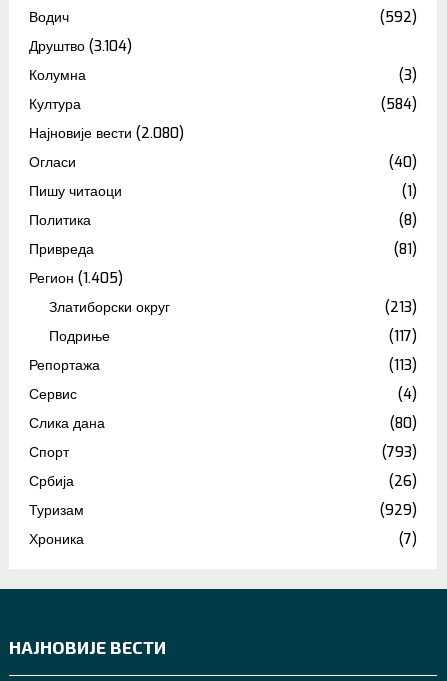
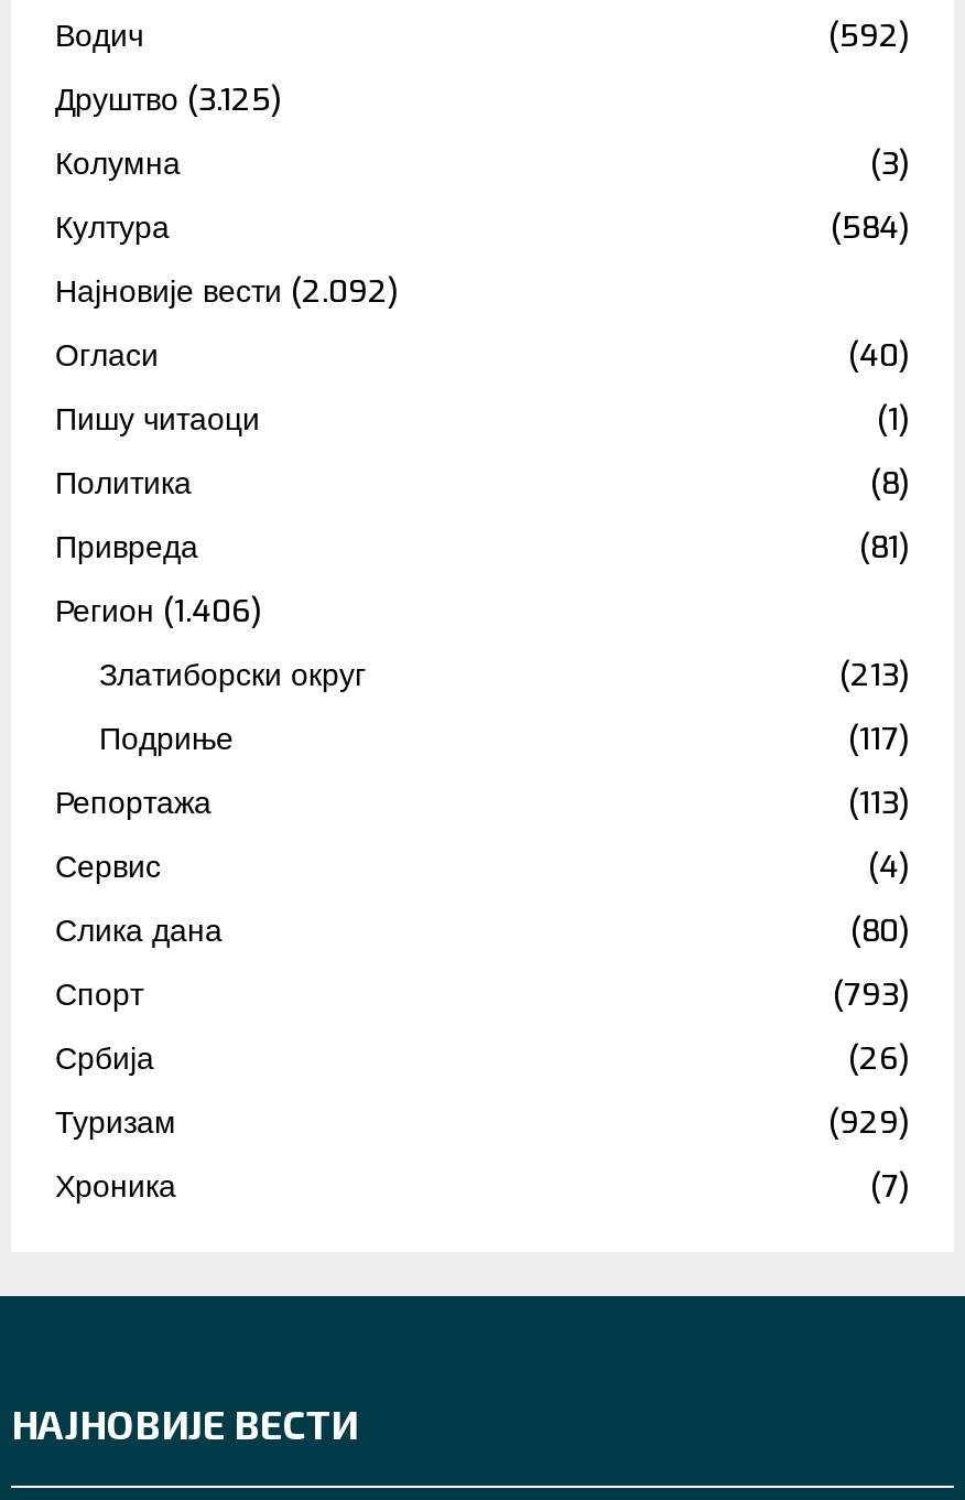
- Друштво (3.104)
+ Друштво (3.125)

- Најновије вести (2.080)
+ Најновије вести (2.092)

- Регион (1.405)
+ Регион (1.406)
